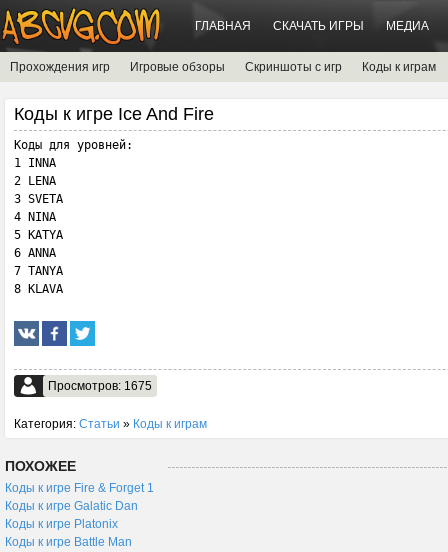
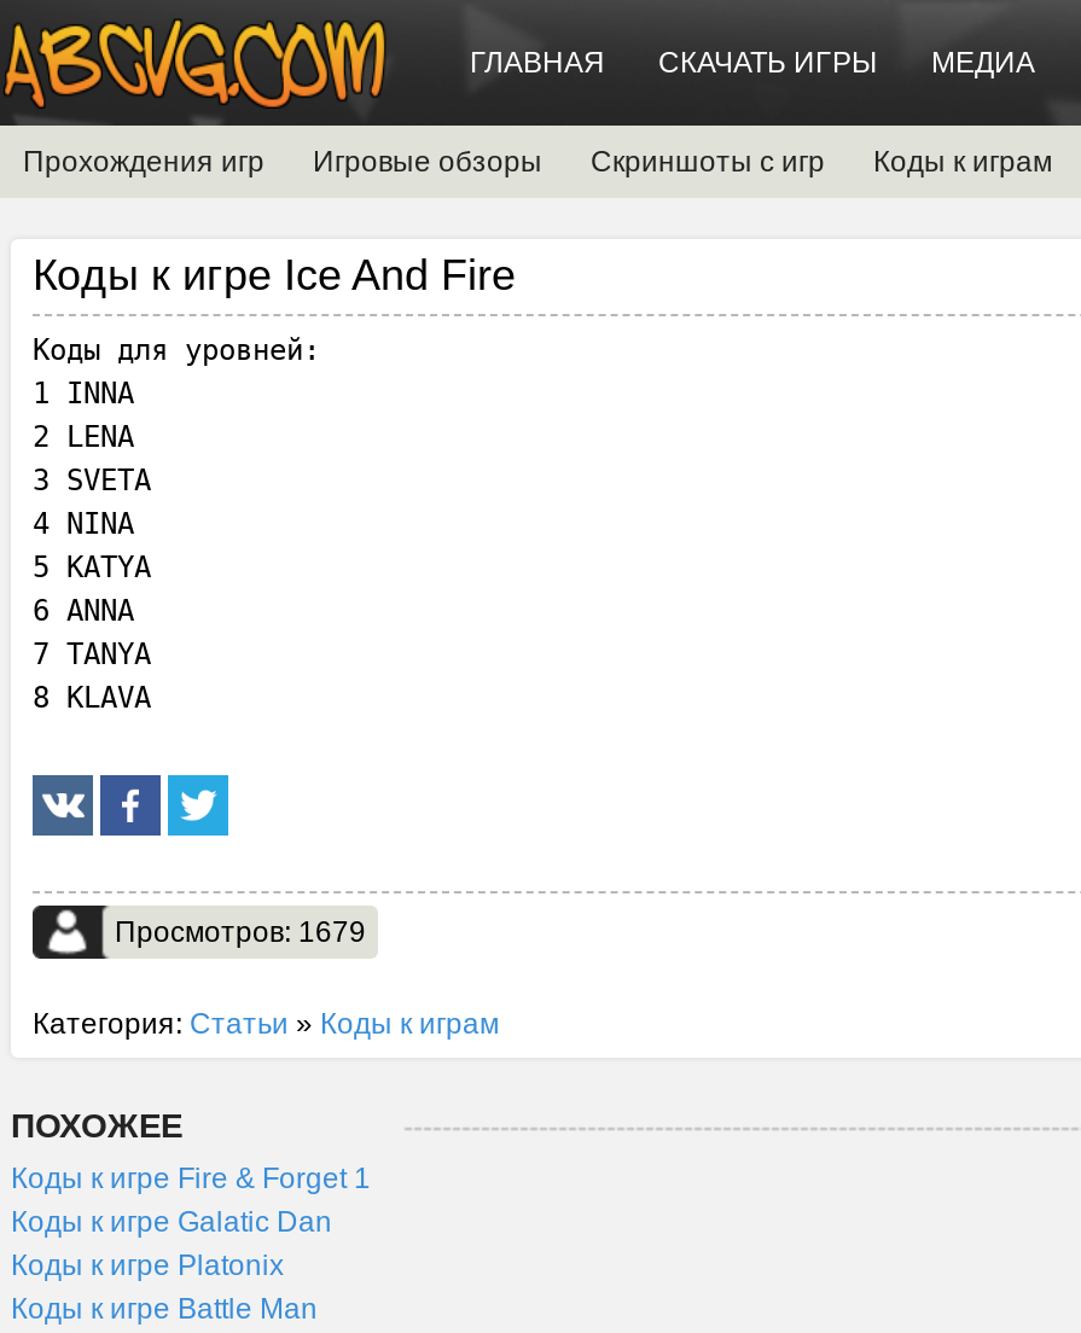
- Просмотров: 1675
+ Просмотров: 1679
